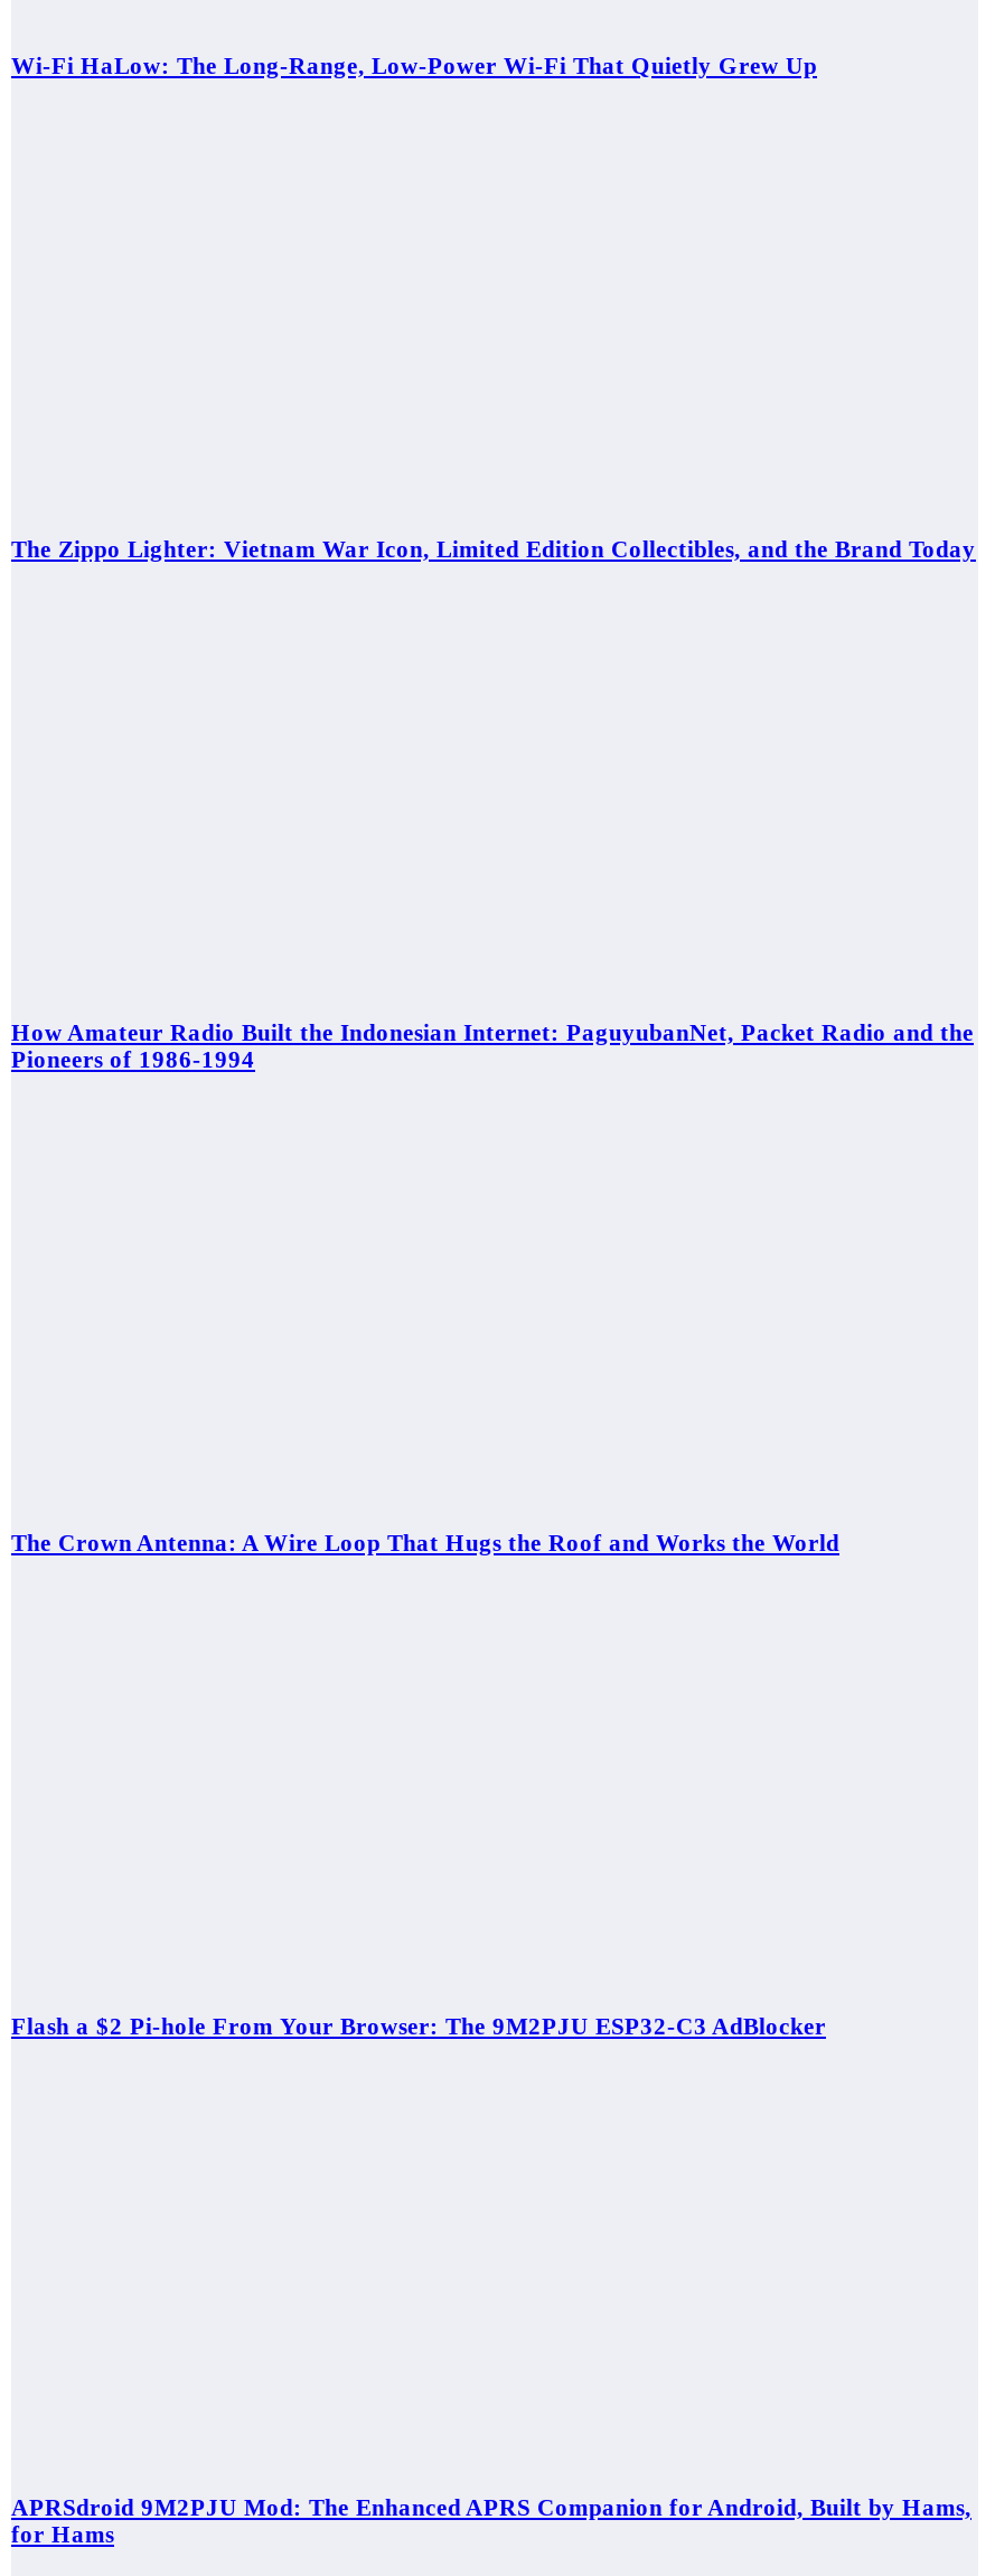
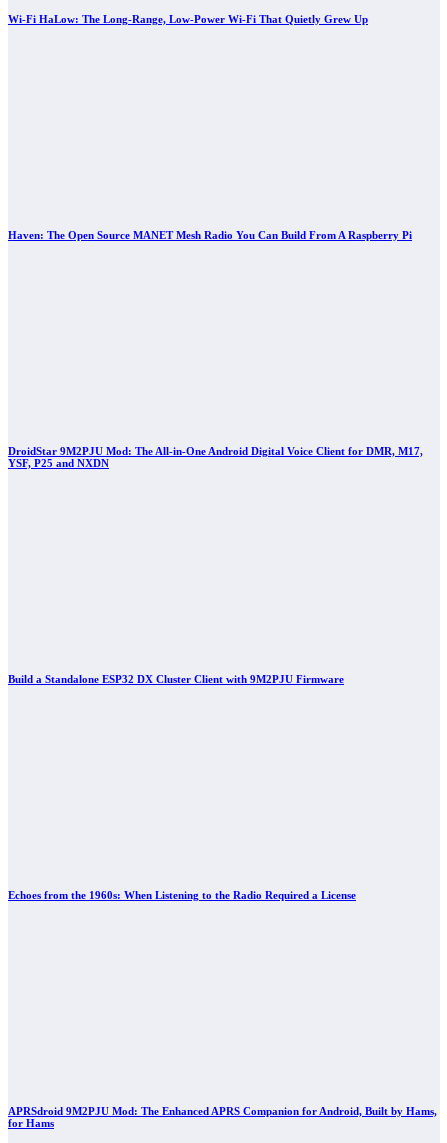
- The Zippo Lighter: Vietnam War Icon, Limited Edition Collectibles, and the Brand Today
+ Haven: The Open Source MANET Mesh Radio You Can Build From A Raspberry Pi

- How Amateur Radio Built the Indonesian Internet: PaguyubanNet, Packet Radio and the
- Pioneers of 1986-1994
+ DroidStar 9M2PJU Mod: The All-in-One Android Digital Voice Client for DMR, M17,
+ YSF, P25 and NXDN

- The Crown Antenna: A Wire Loop That Hugs the Roof and Works the World
+ Build a Standalone ESP32 DX Cluster Client with 9M2PJU Firmware

- Flash a $2 Pi-hole From Your Browser: The 9M2PJU ESP32-C3 AdBlocker
+ Echoes from the 1960s: When Listening to the Radio Required a License
